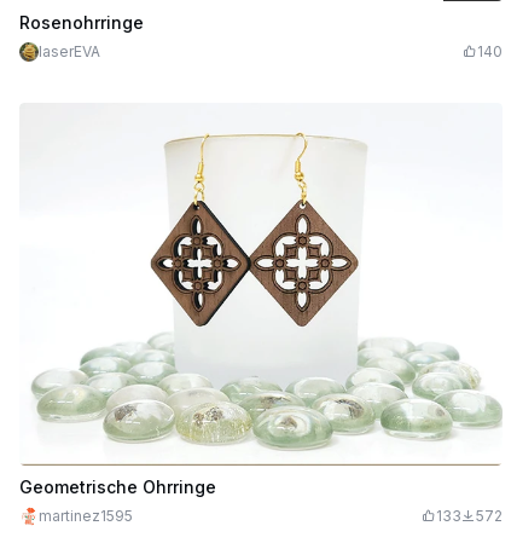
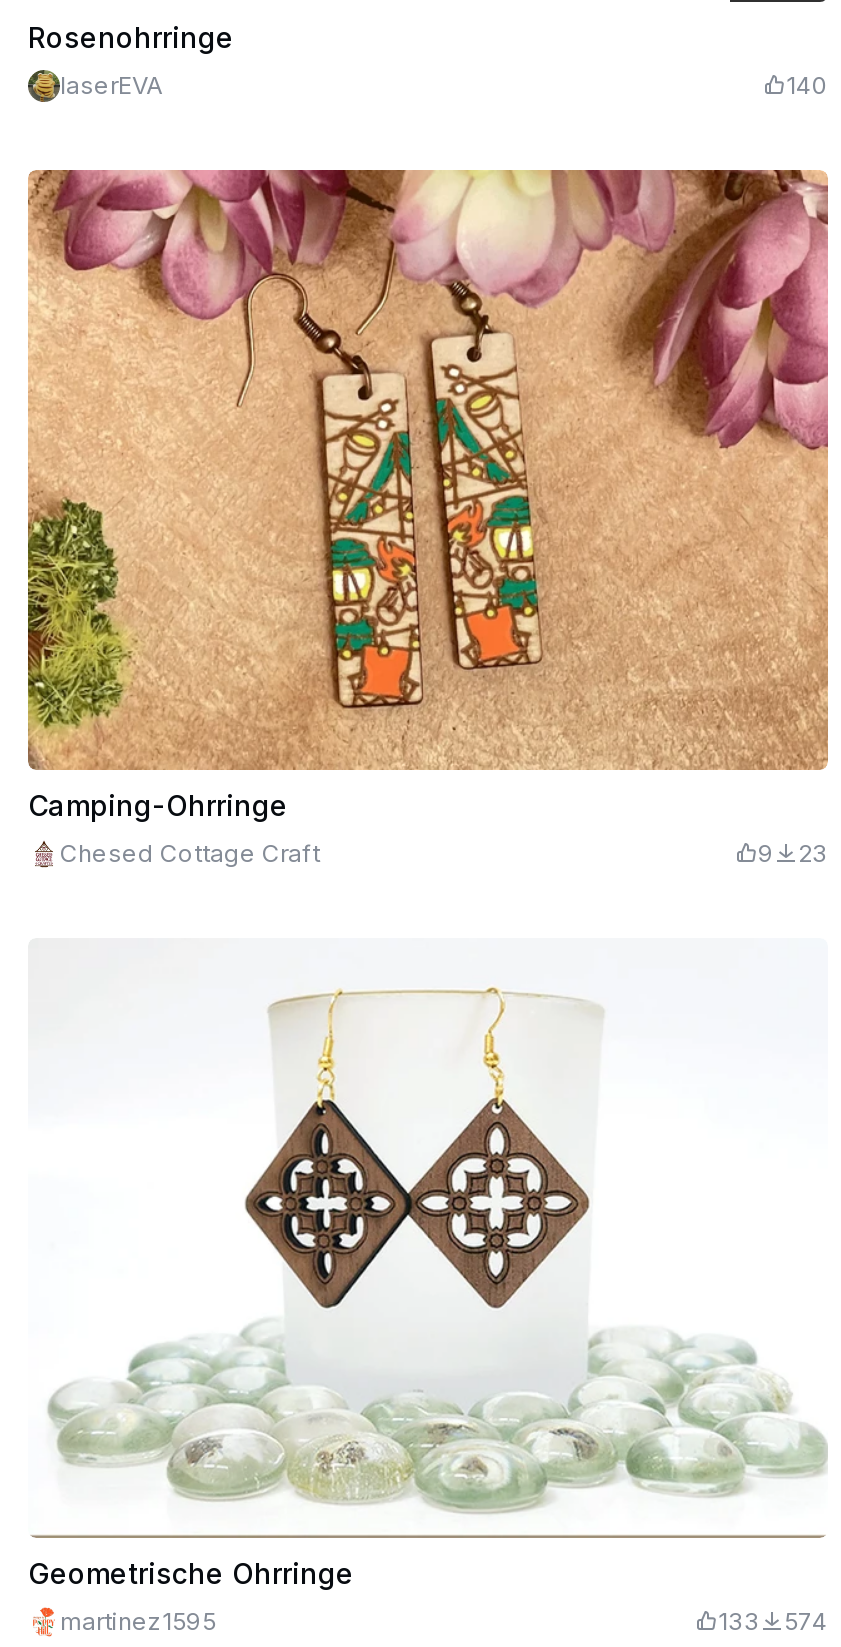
+ [image]
+ Camping-Ohrringe
+ Chesed Cottage Craft
+ 9
+ 23

- 133 572
+ 133 574
